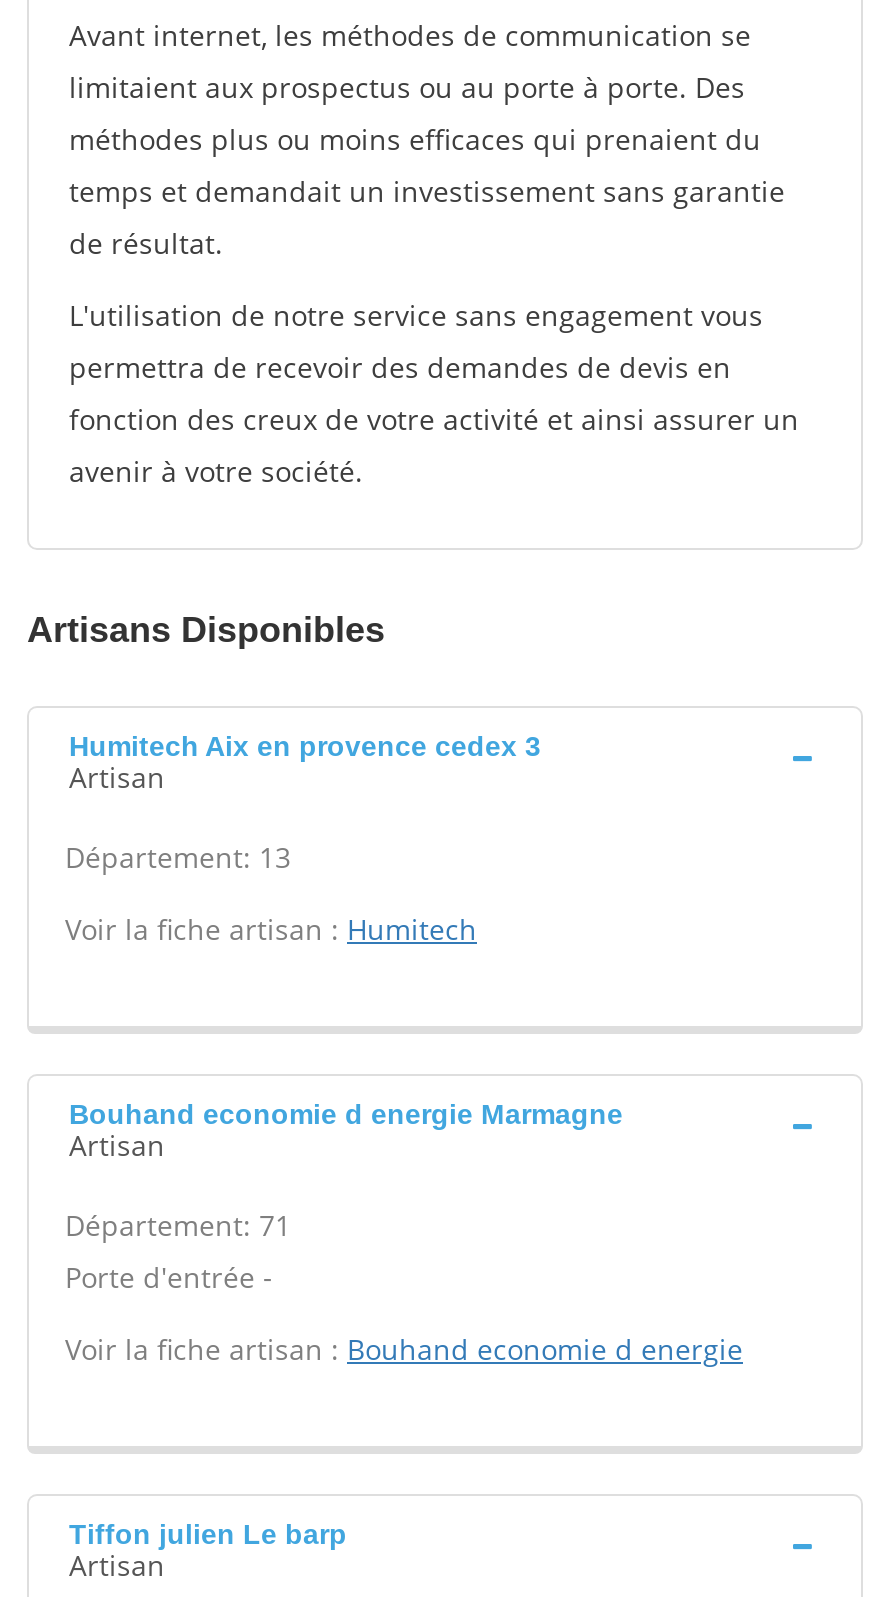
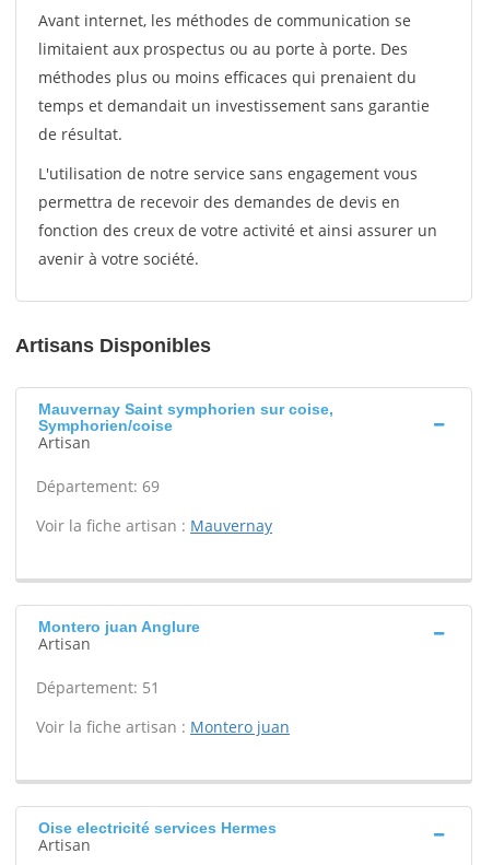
- Humitech Aix en provence cedex 3
+ Mauvernay Saint symphorien sur coise,
+ Symphorien/coise

- Département: 13
+ Département: 69

- Voir la fiche artisan : Humitech
+ Voir la fiche artisan : Mauvernay

- Bouhand economie d energie Marmagne
+ Montero juan Anglure

- Département: 71
- Porte d'entrée -
+ Département: 51

- Voir la fiche artisan : Bouhand economie d energie
+ Voir la fiche artisan : Montero juan

- Tiffon julien Le barp
+ Oise electricité services Hermes
